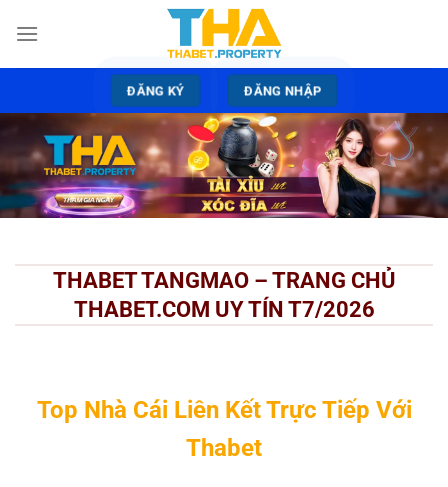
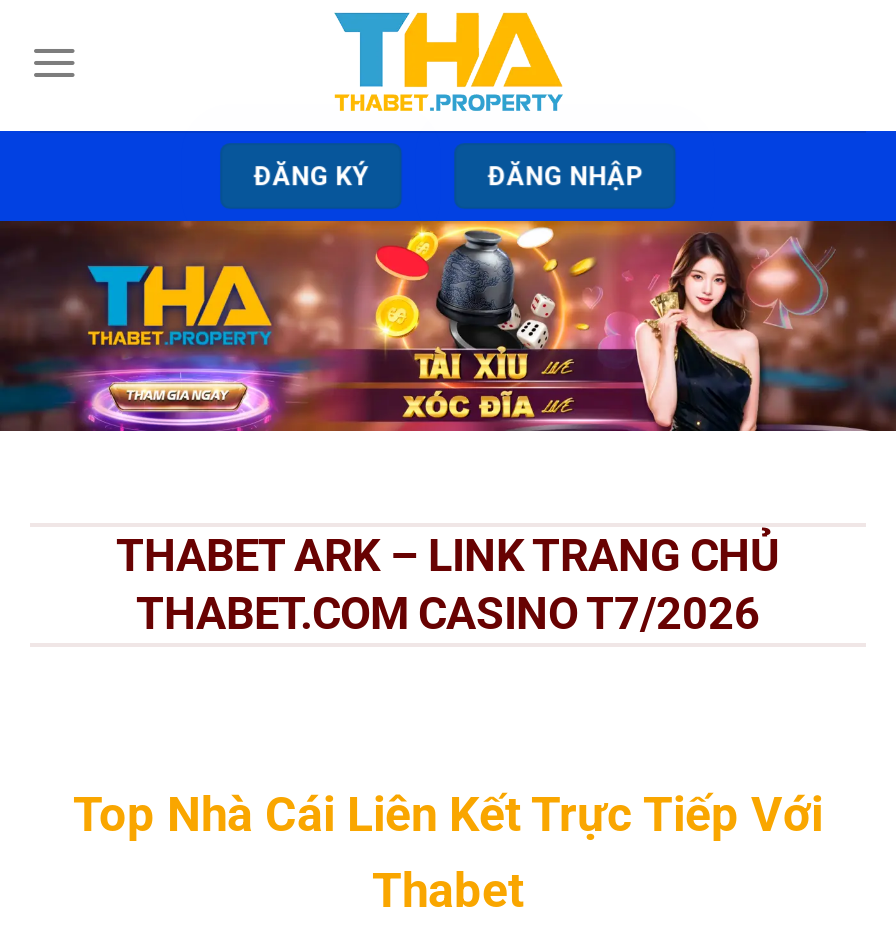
- THABET TANGMAO – TRANG CHỦ
- THABET.COM UY TÍN T7/2026
+ THABET ARK – LINK TRANG CHỦ
+ THABET.COM CASINO T7/2026
